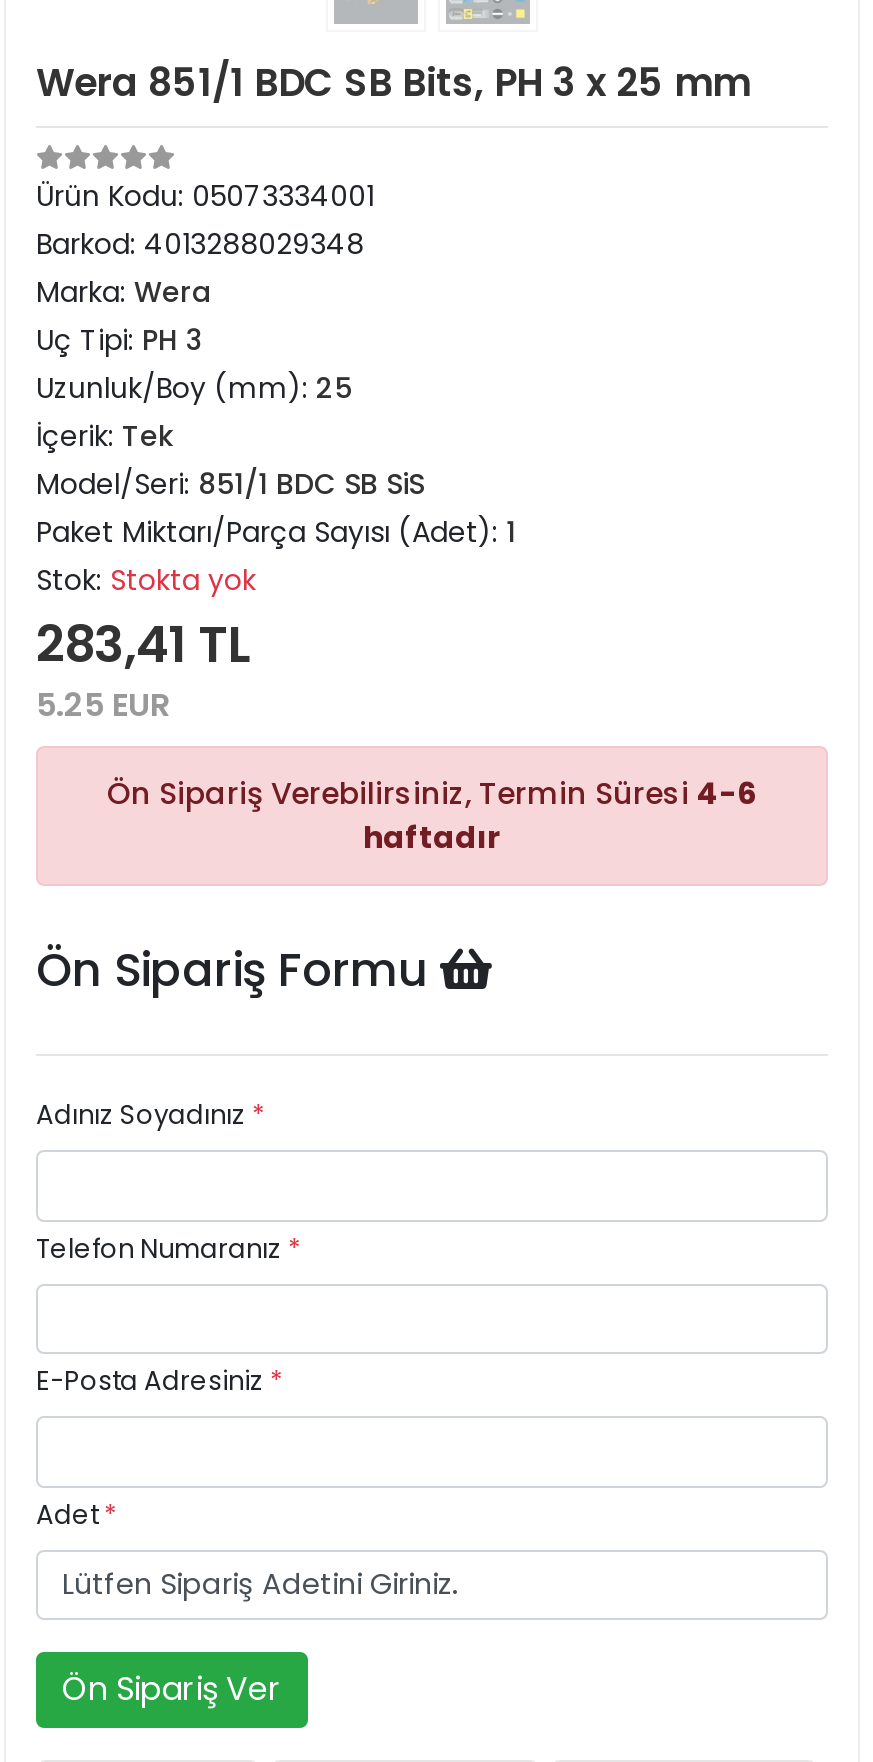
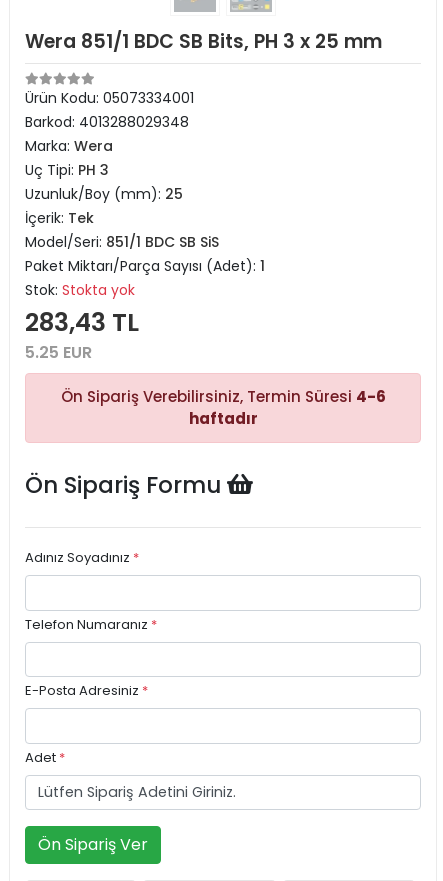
- 283,41 TL
+ 283,43 TL
